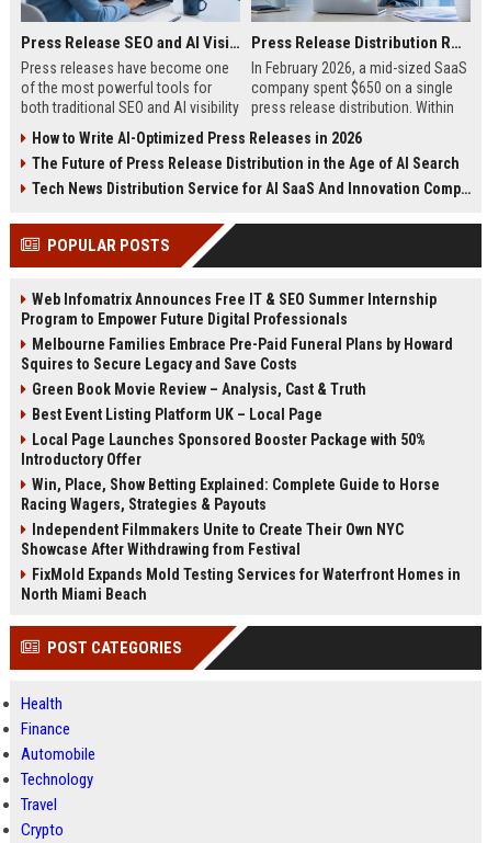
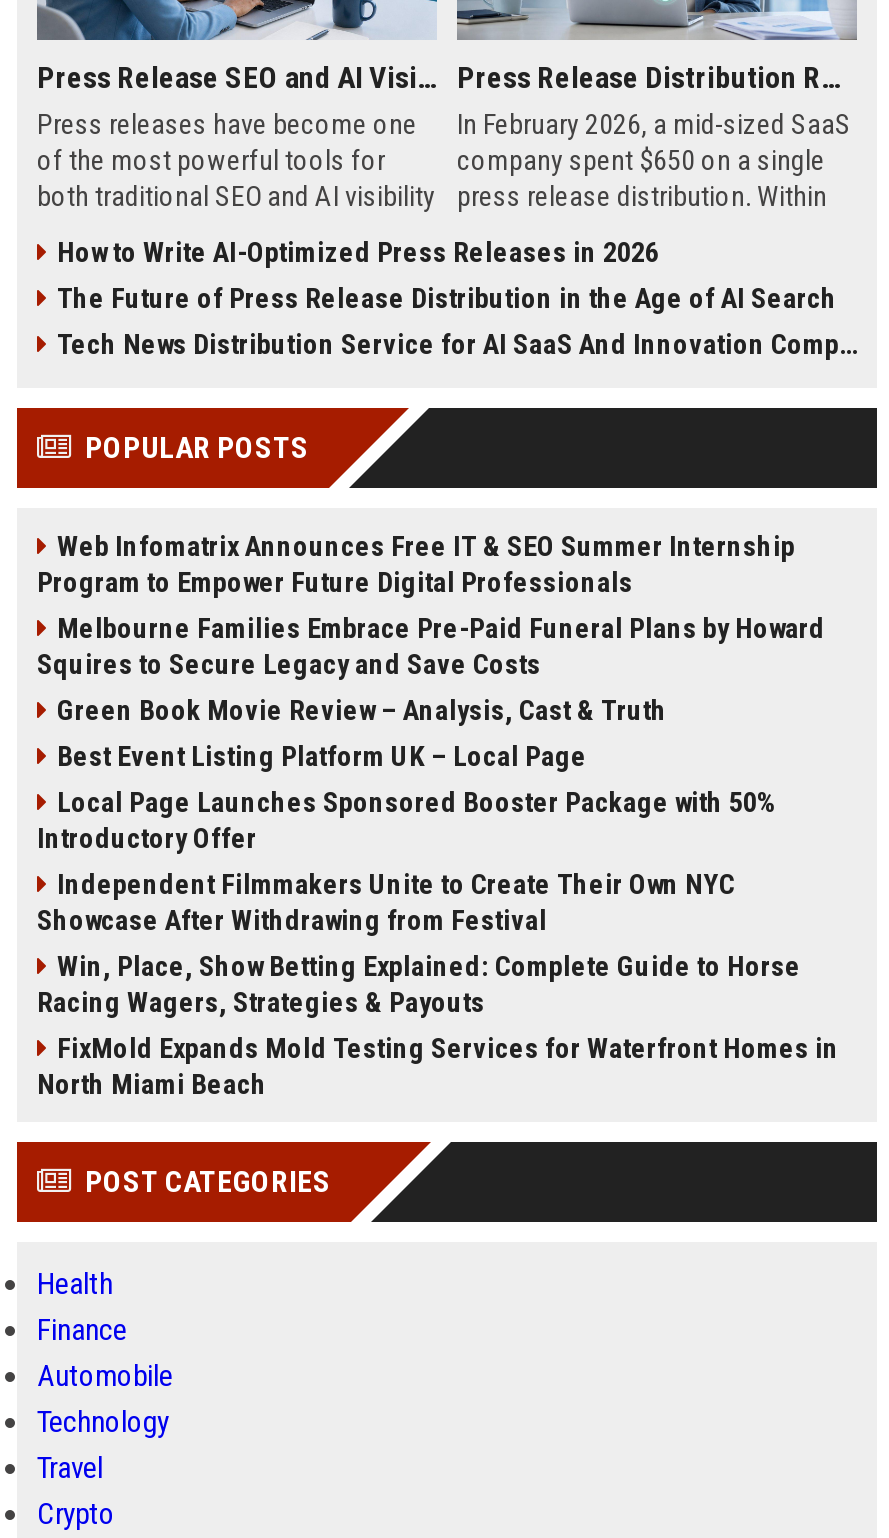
moved down: Win, Place, Show Betting Explained: Complete Guide to Horse | Racing Wagers, Strategies & Payouts

moved up: Independent Filmmakers Unite to Create Their Own NYC | Showcase After Withdrawing from Festival
